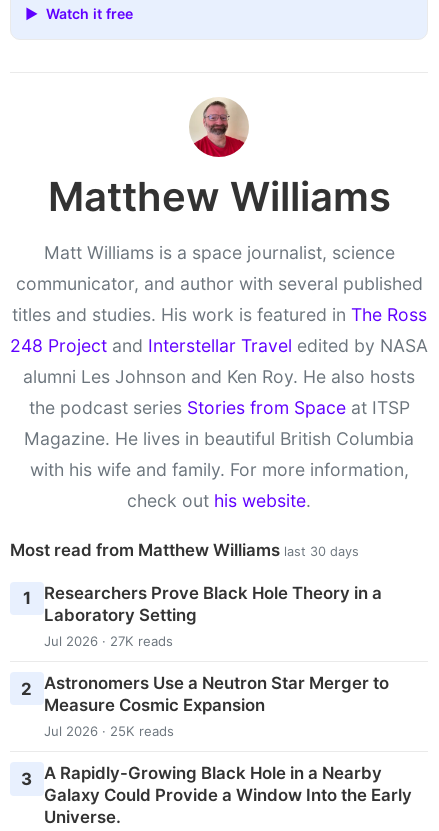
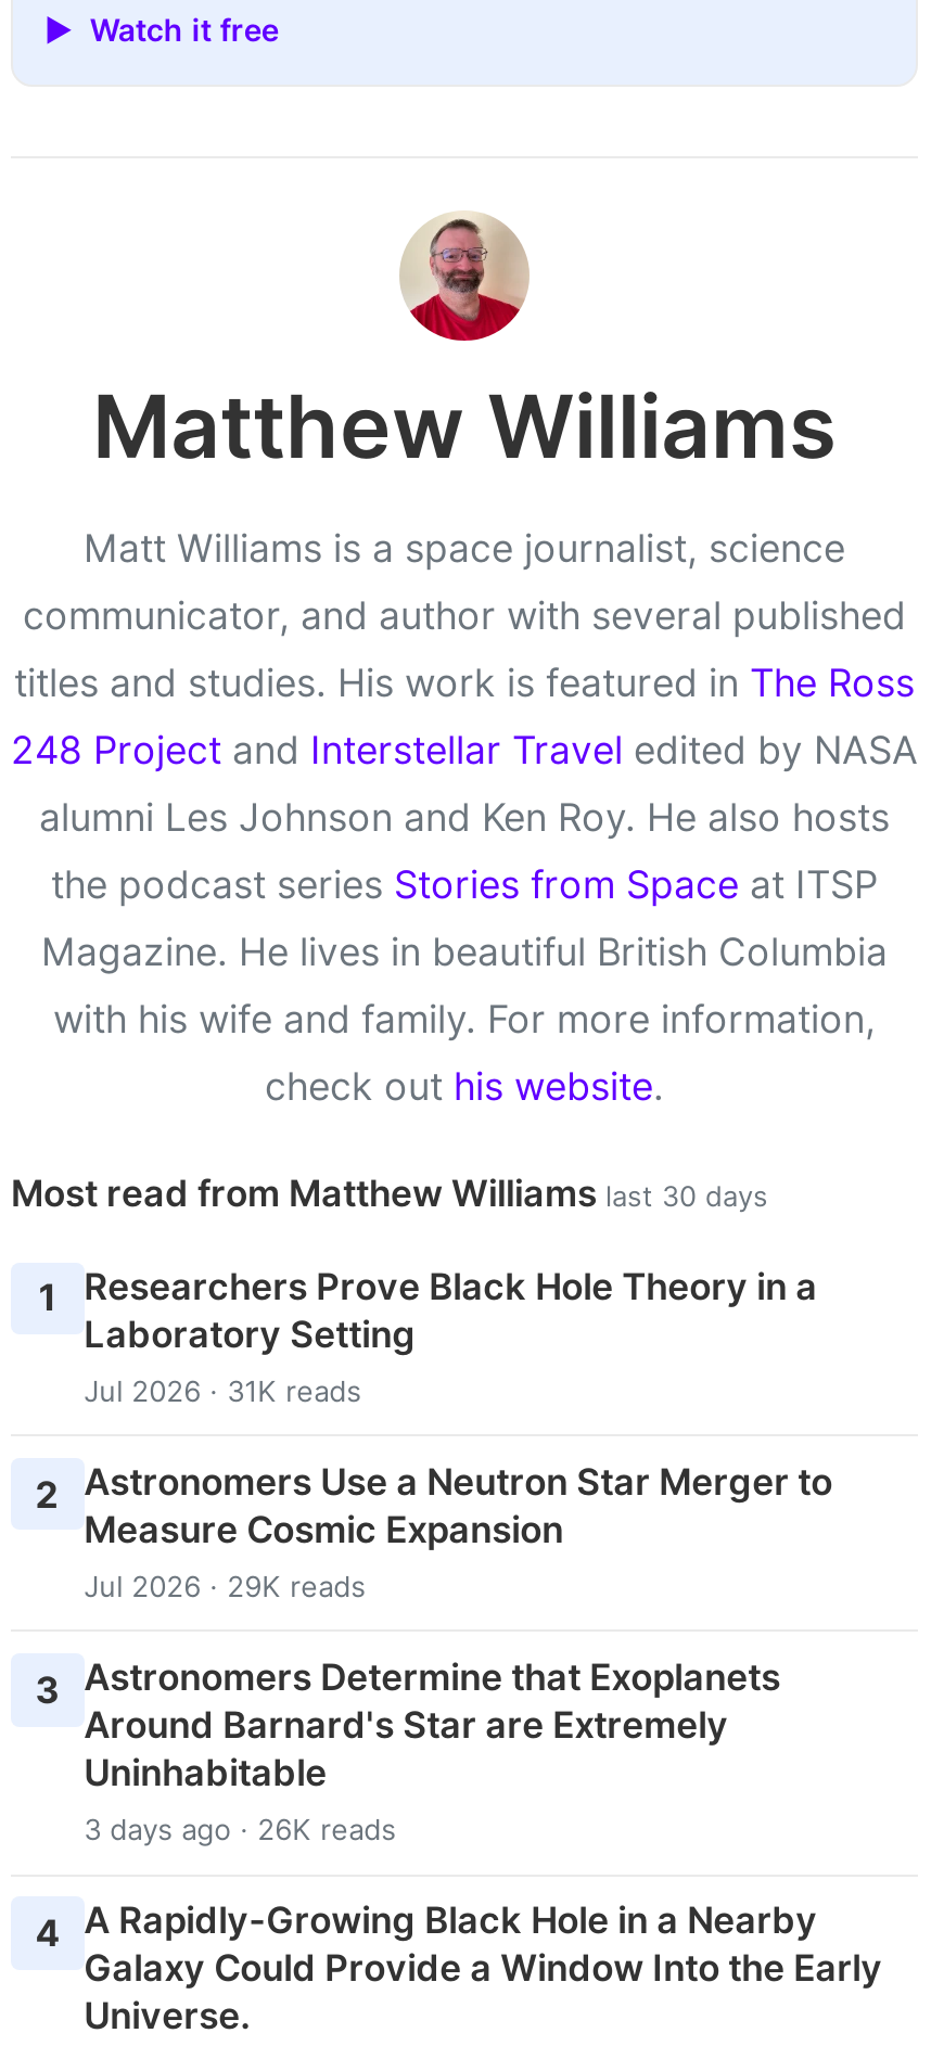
- Jul 2026 · 27K reads
+ Jul 2026 · 31K reads

- Jul 2026 · 25K reads
- 3 A Rapidly-Growing Black Hole in a Nearby
+ Jul 2026 · 29K reads
+ 3 Astronomers Determine that Exoplanets
+ Around Barnard's Star are Extremely
+ Uninhabitable
+ 3 days ago · 26K reads
+ 4 A Rapidly-Growing Black Hole in a Nearby
